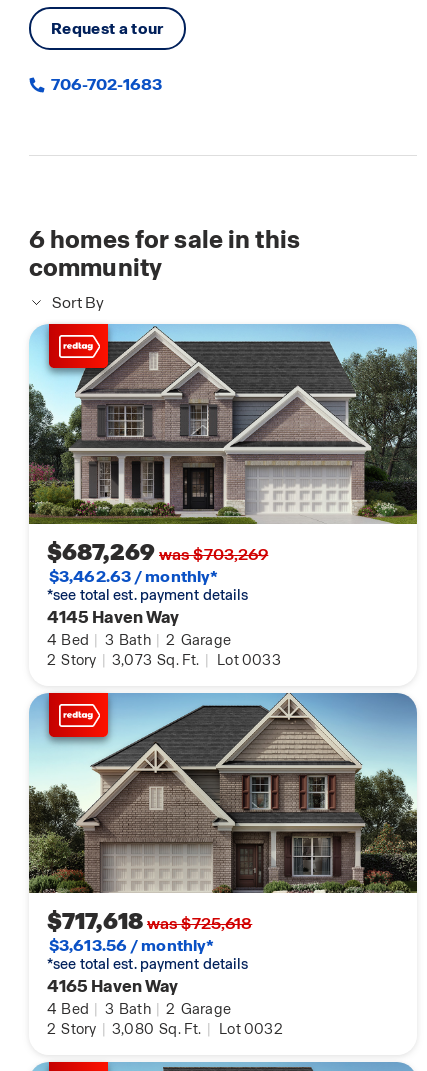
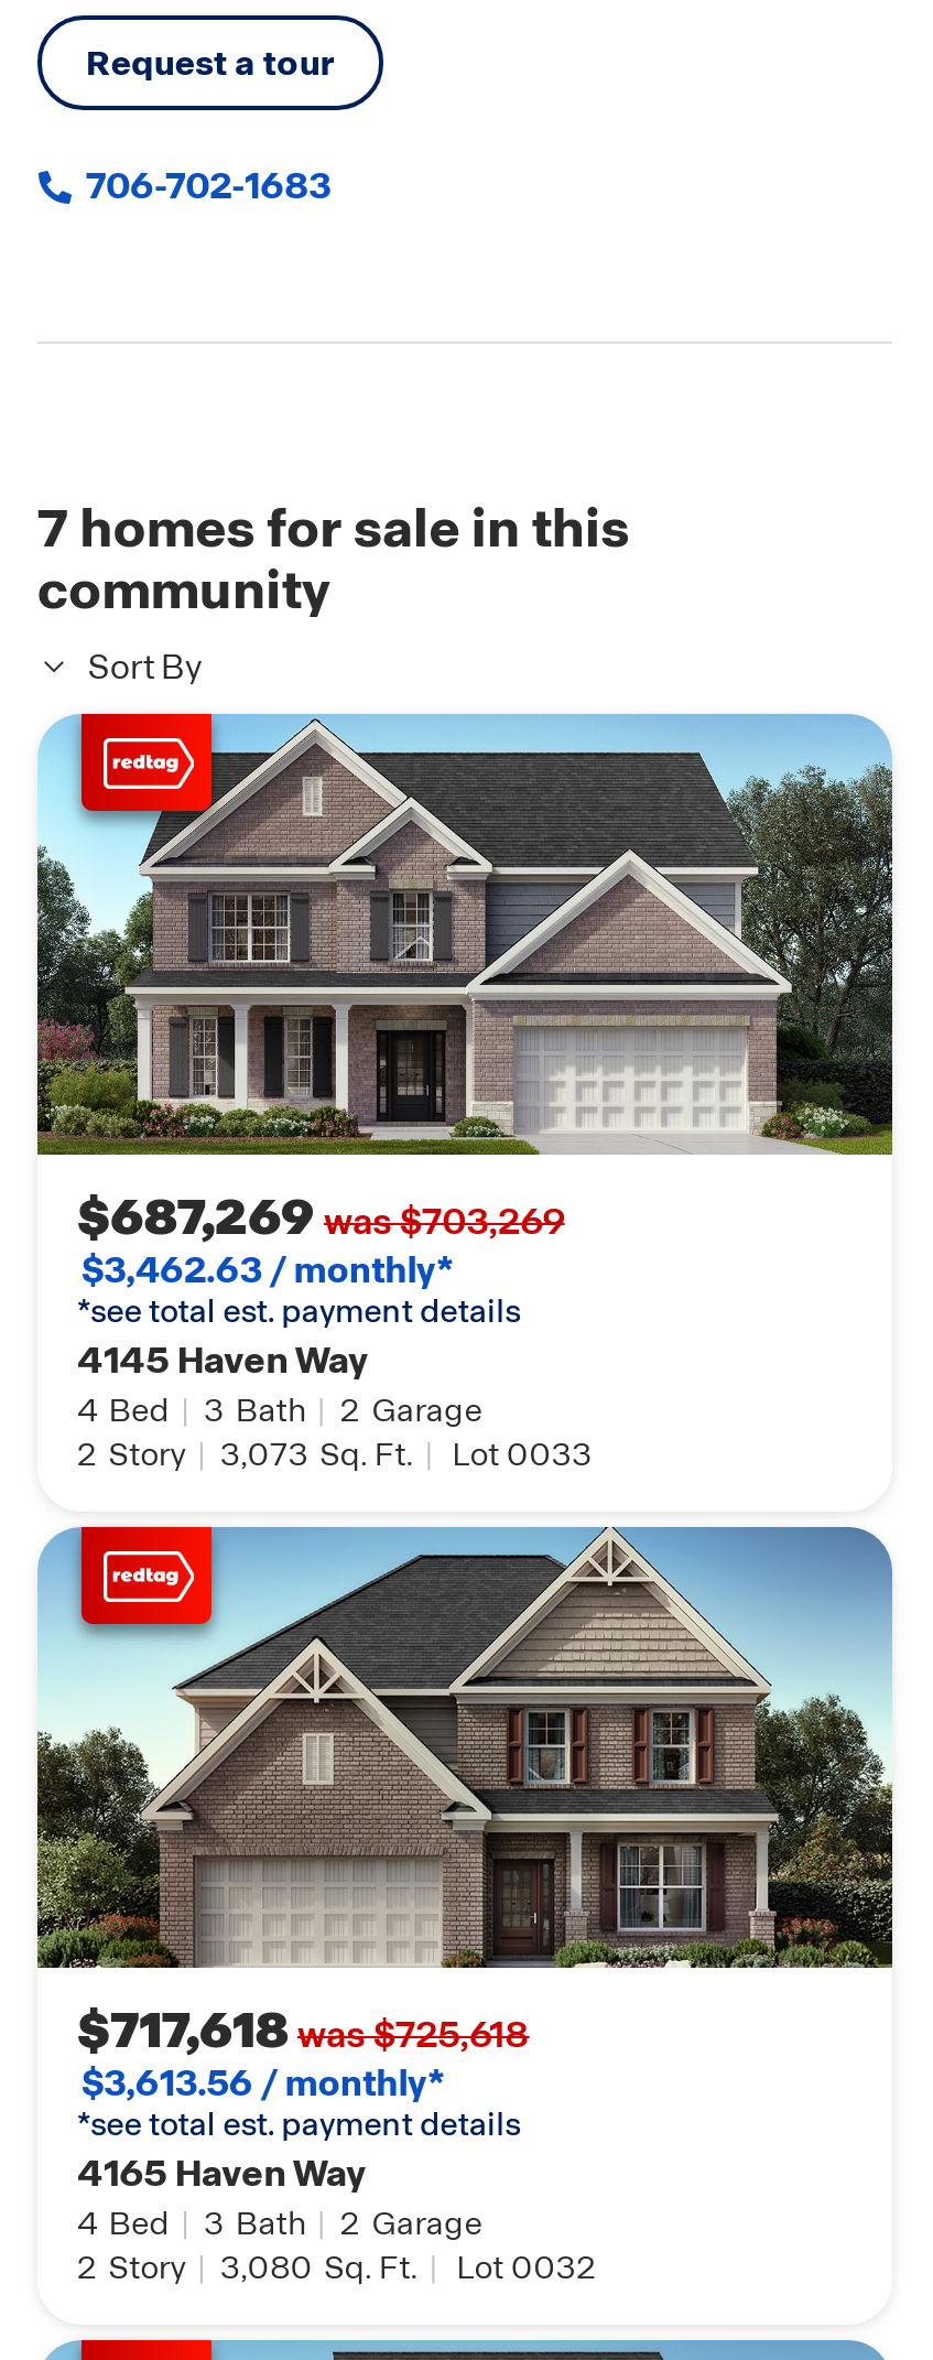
- 6 homes for sale in this
+ 7 homes for sale in this
